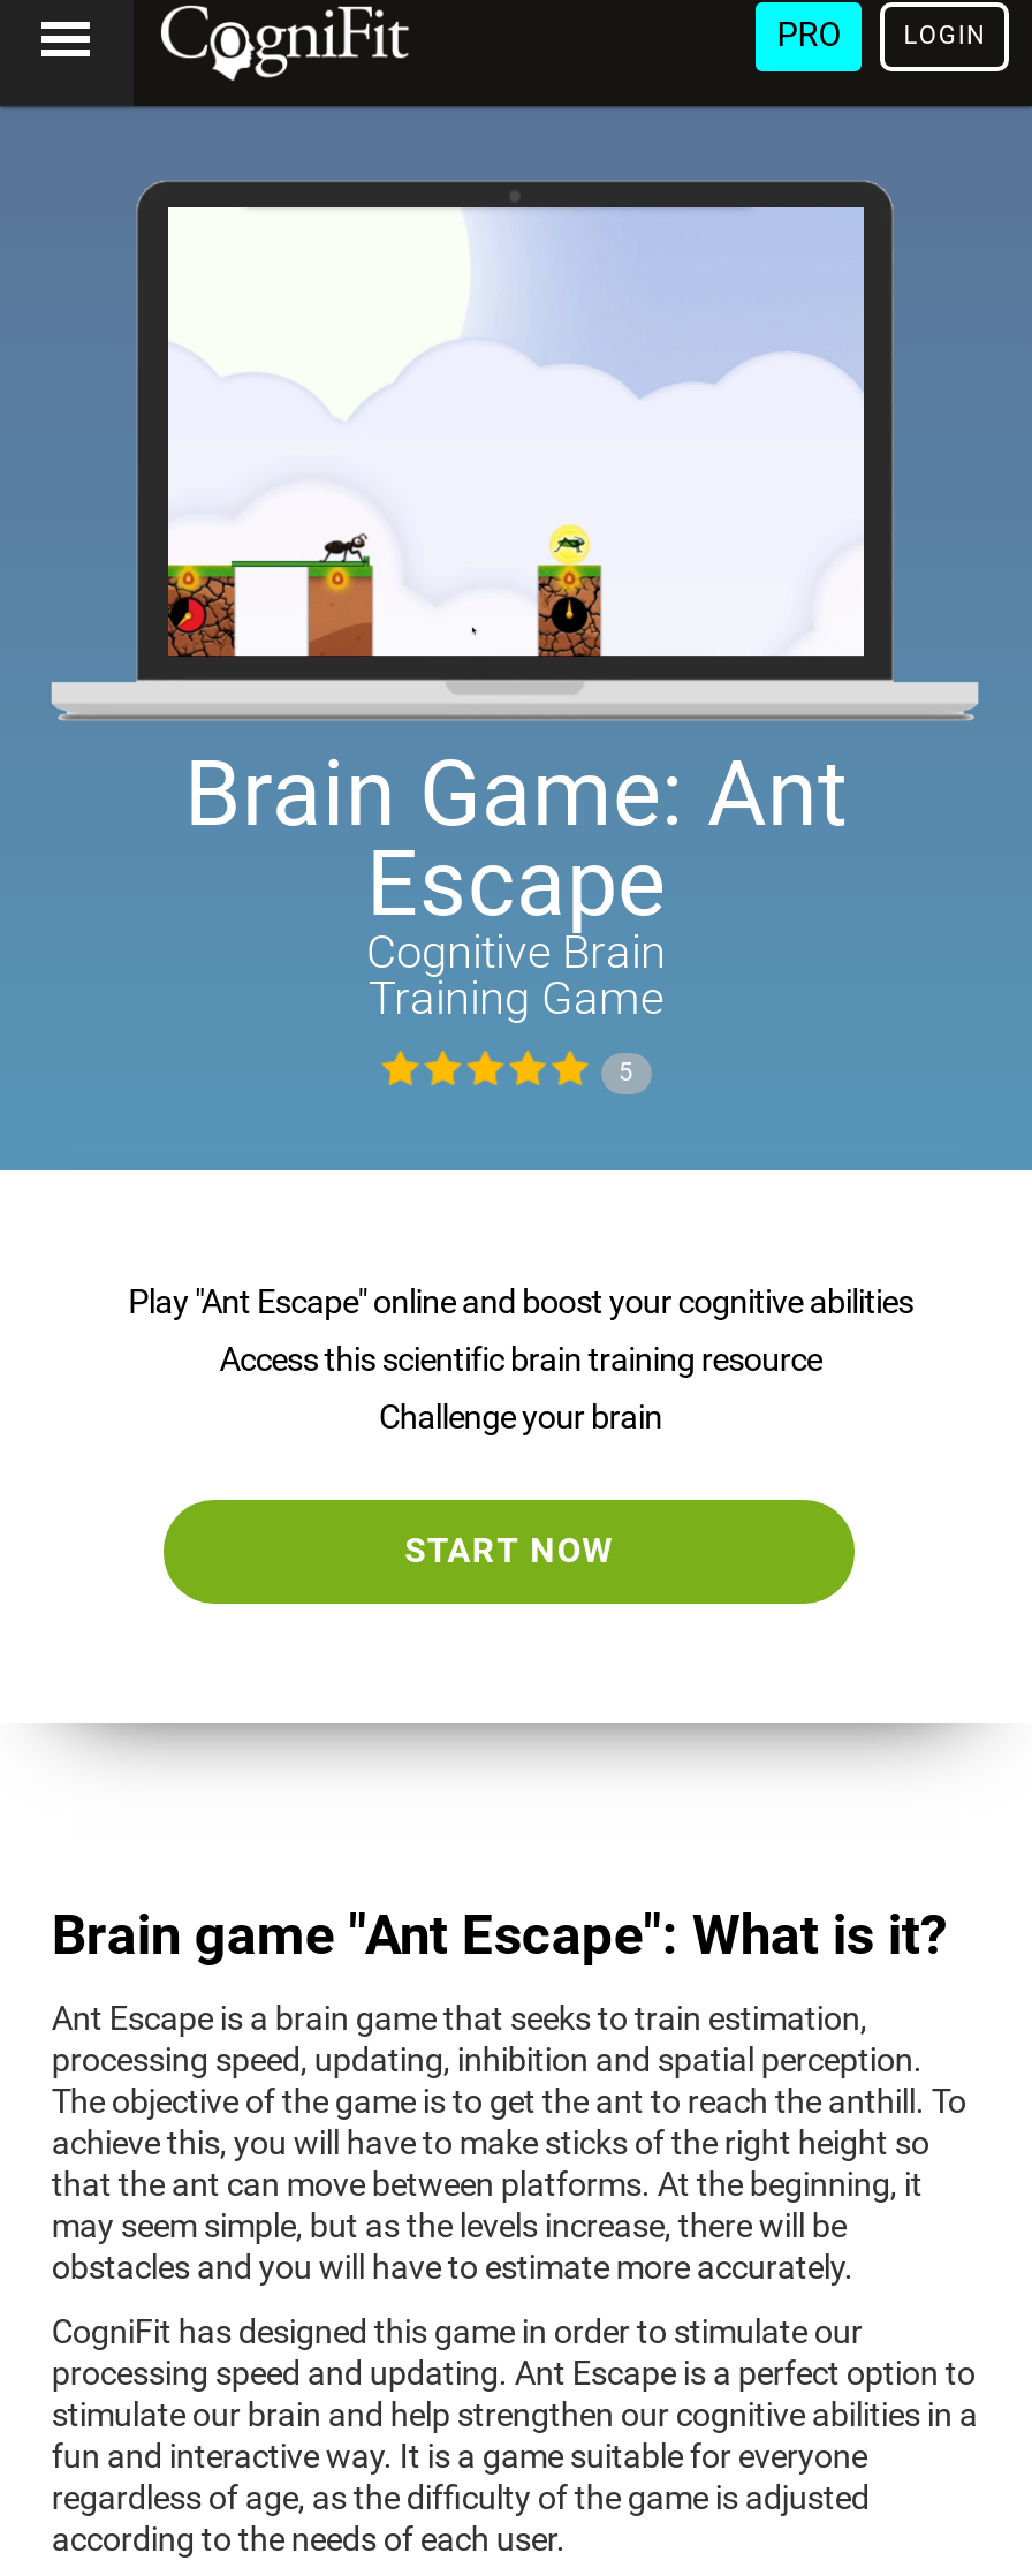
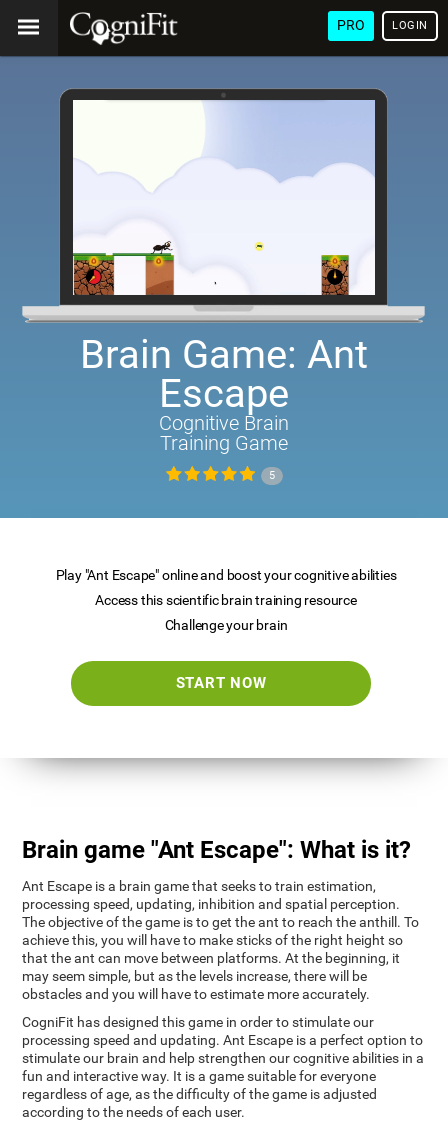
- [image]
+ [image]
